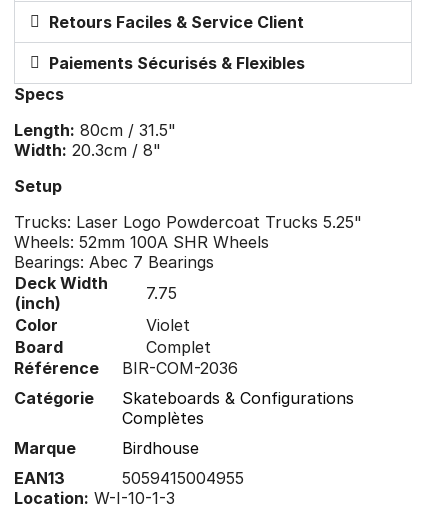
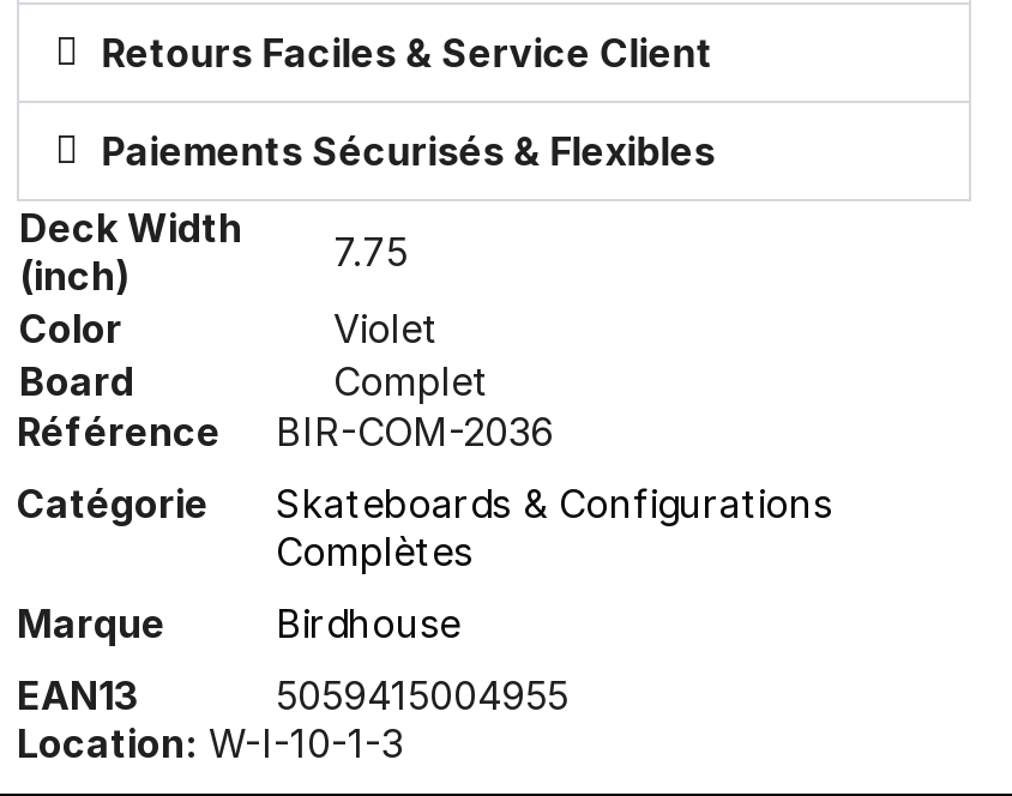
- Specs
- Length: 80cm / 31.5"
- Width: 20.3cm / 8"
- Setup
- Trucks: Laser Logo Powdercoat Trucks 5.25"
- Wheels: 52mm 100A SHR Wheels
- Bearings: Abec 7 Bearings
